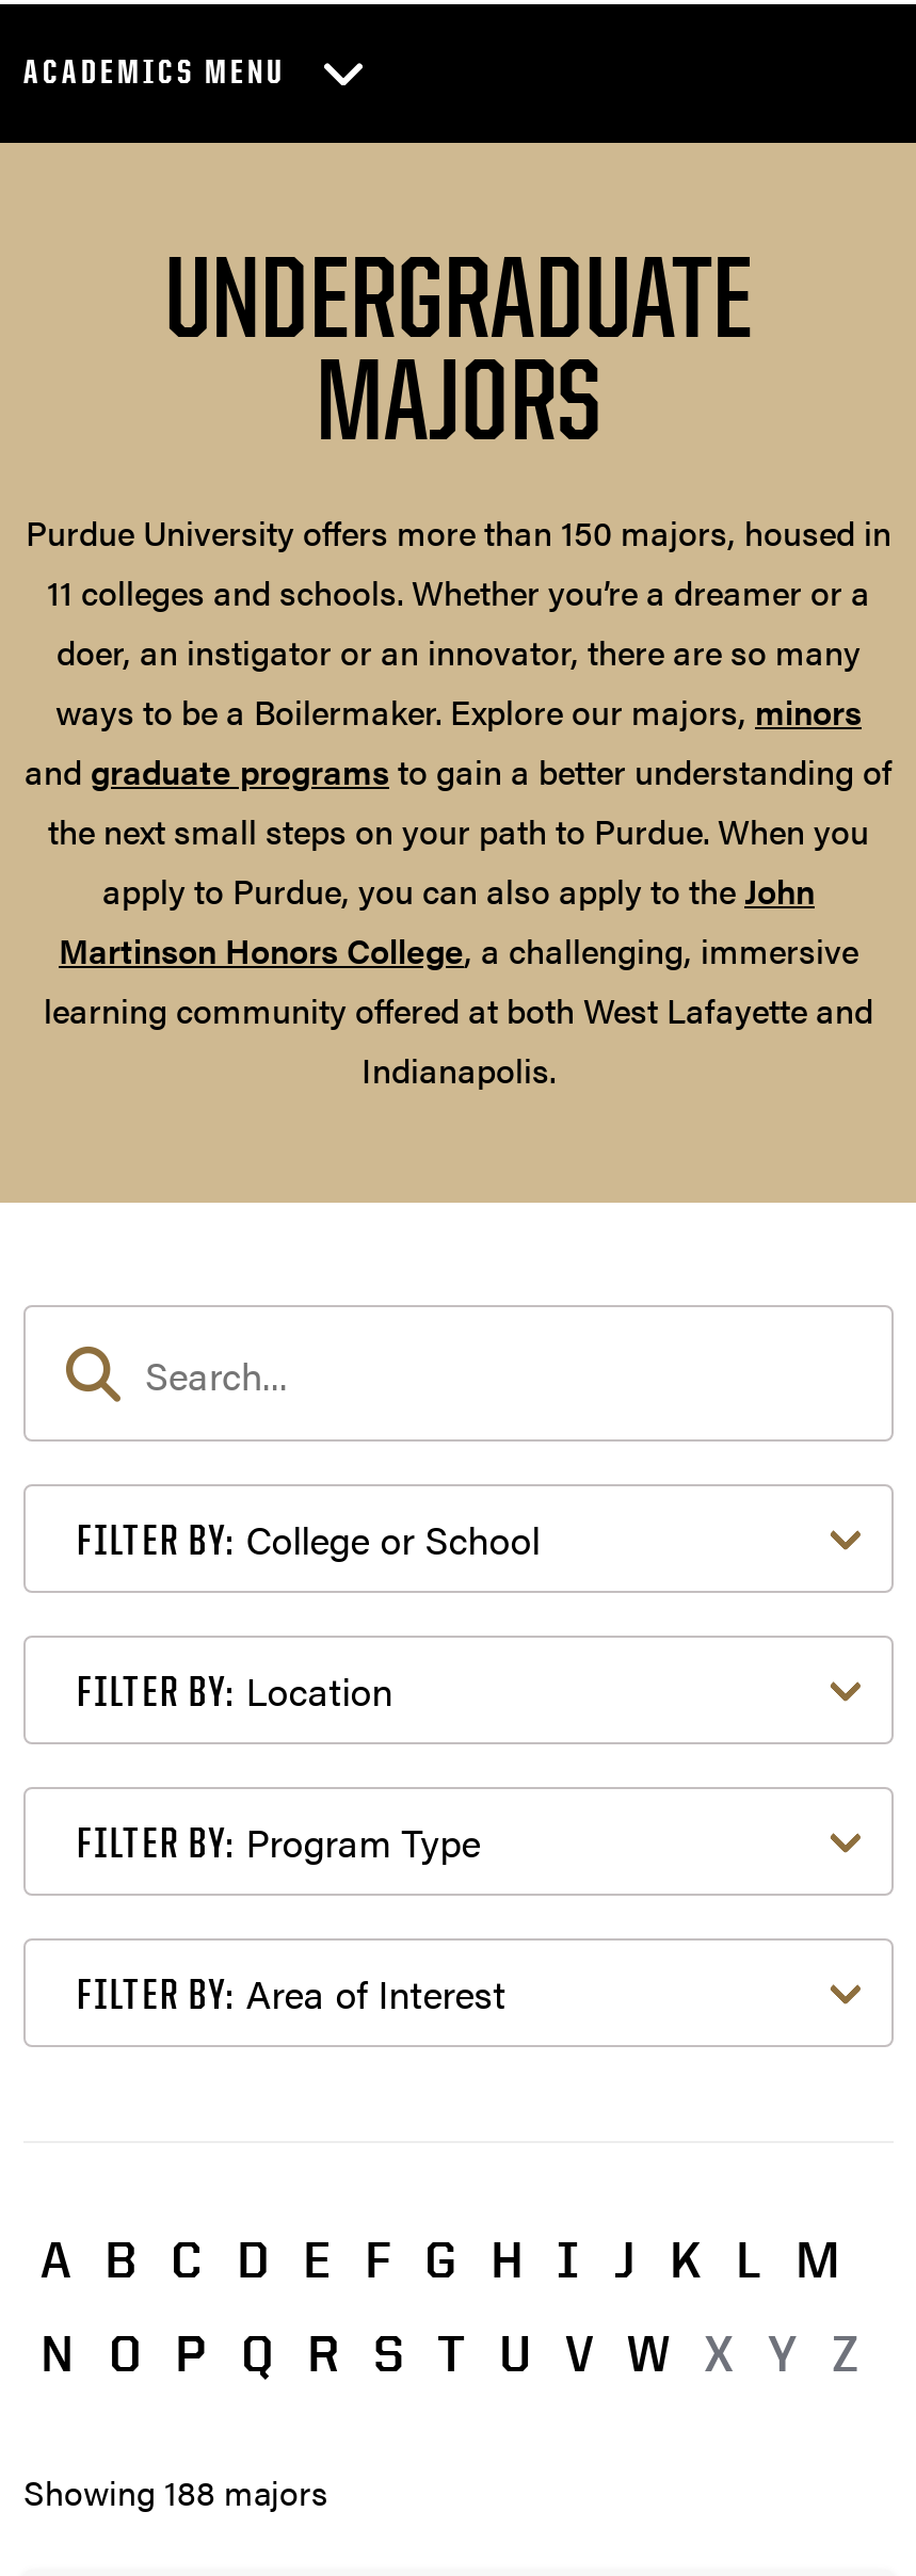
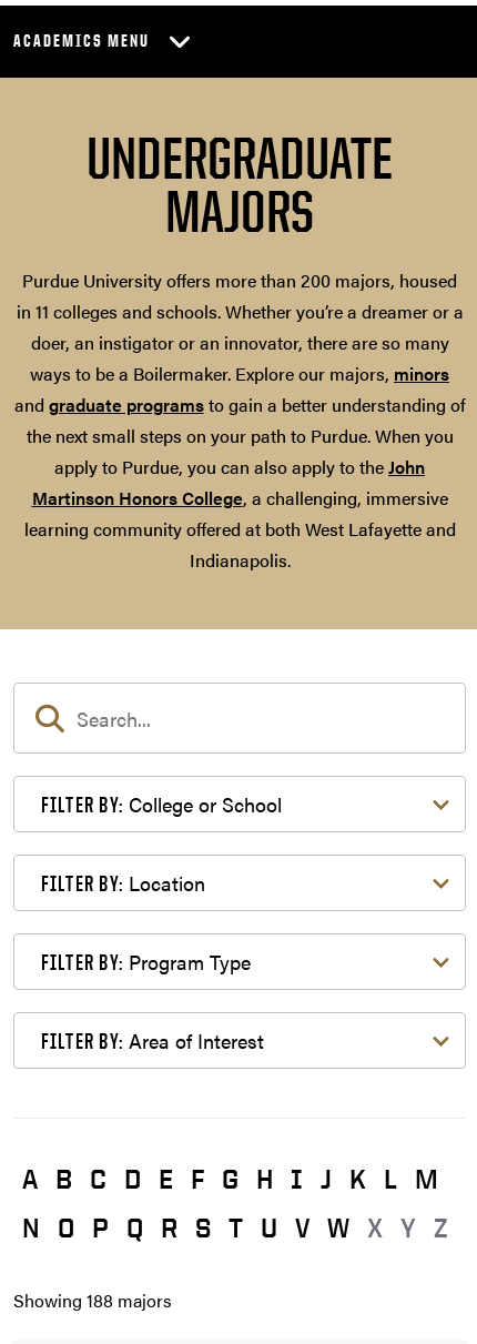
- Purdue University offers more than 150 majors, housed in
- 11 colleges and schools. Whether you’re a dreamer or a
+ Purdue University offers more than 200 majors, housed
+ in 11 colleges and schools. Whether you’re a dreamer or a
